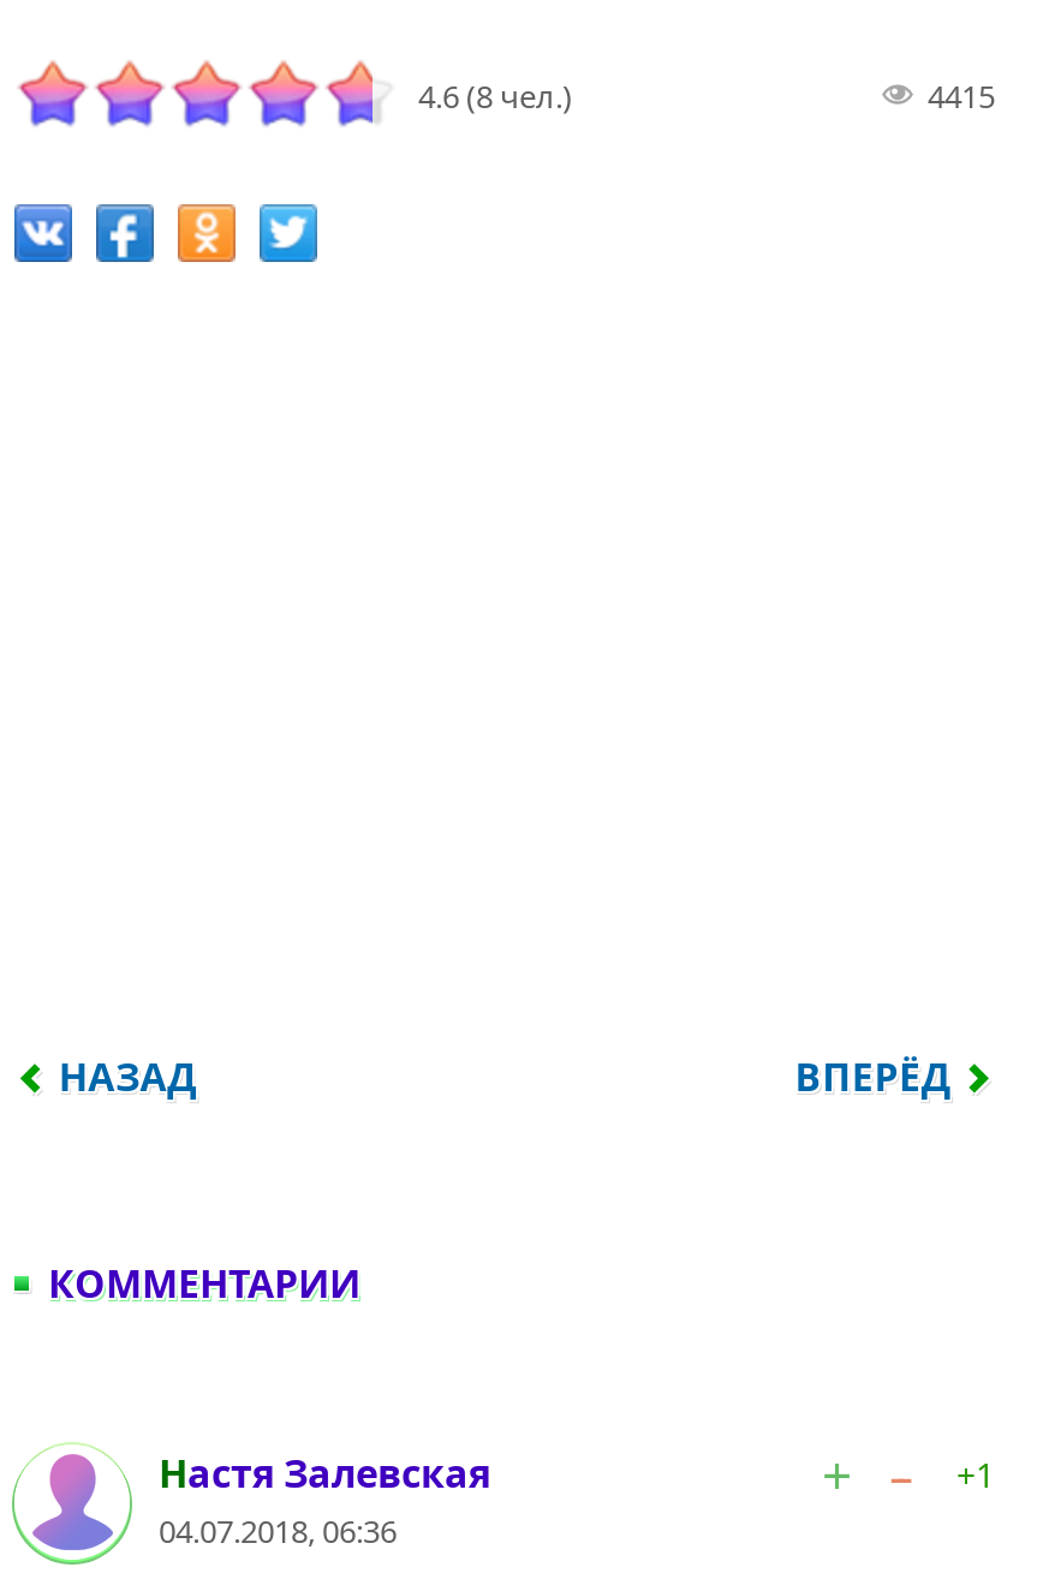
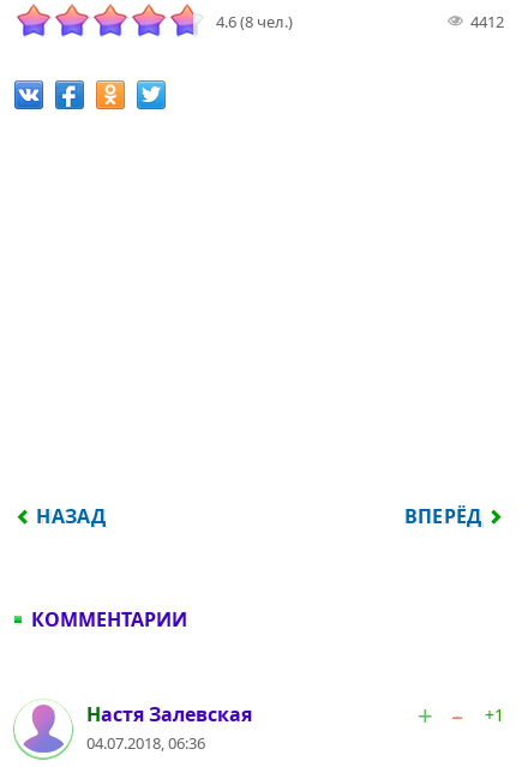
- 4415
+ 4412
